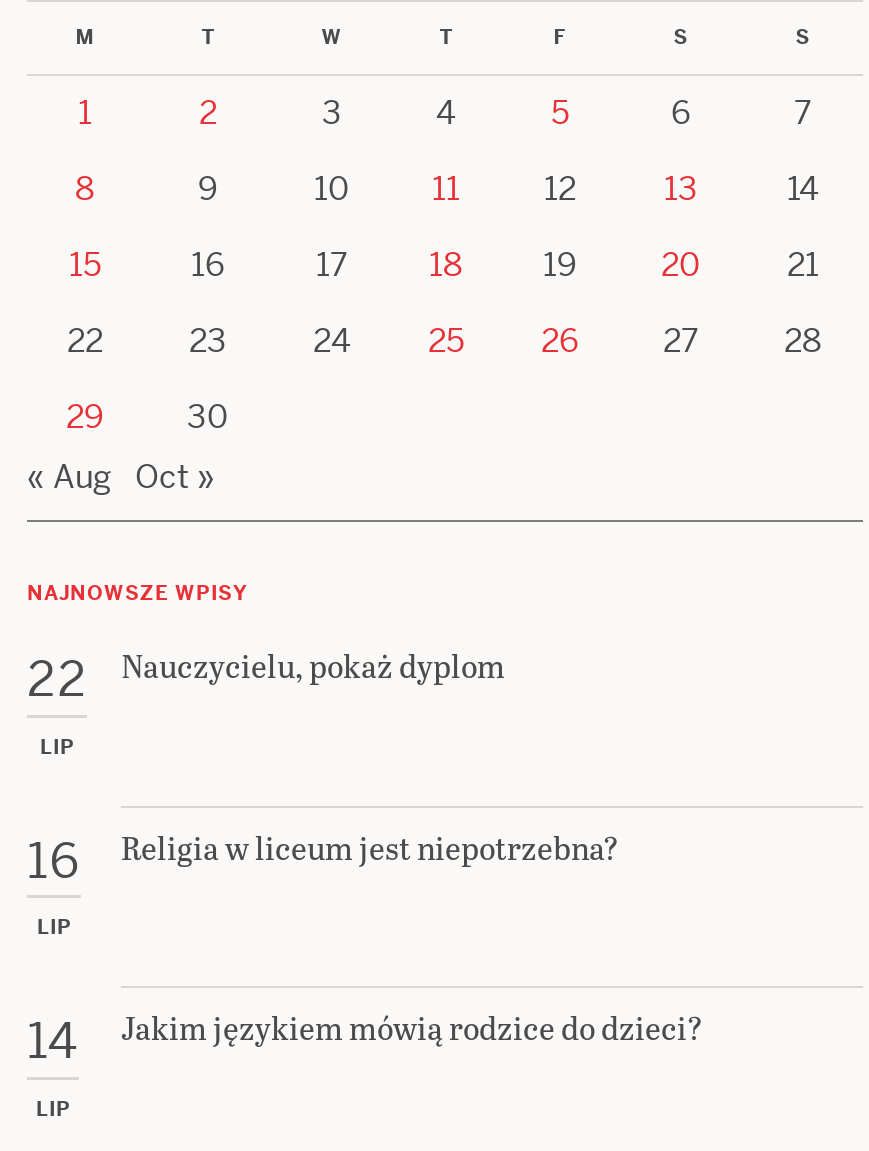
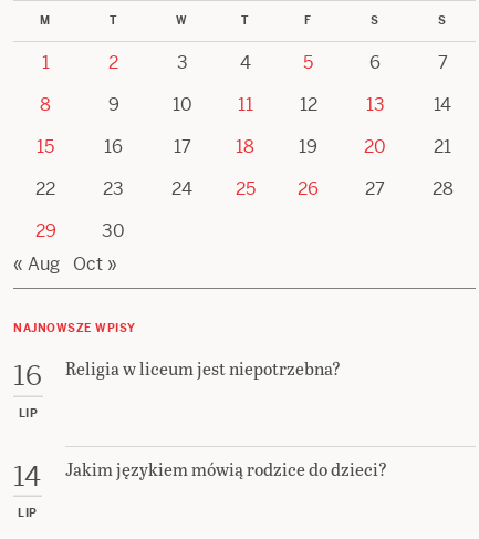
- 22
- LIP

- Nauczycielu, pokaż dyplom
